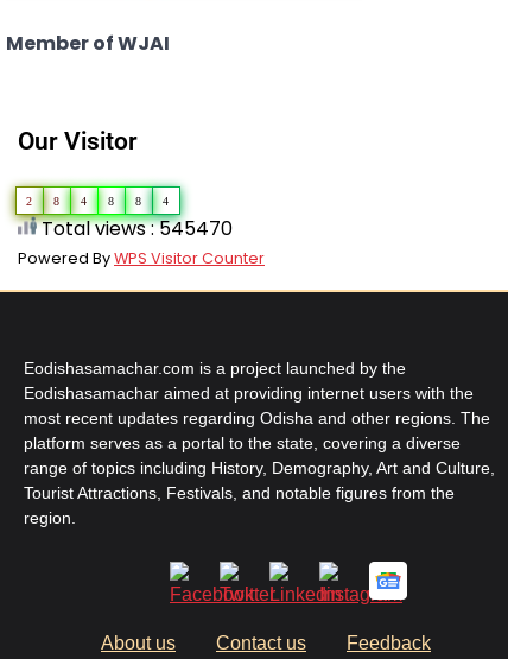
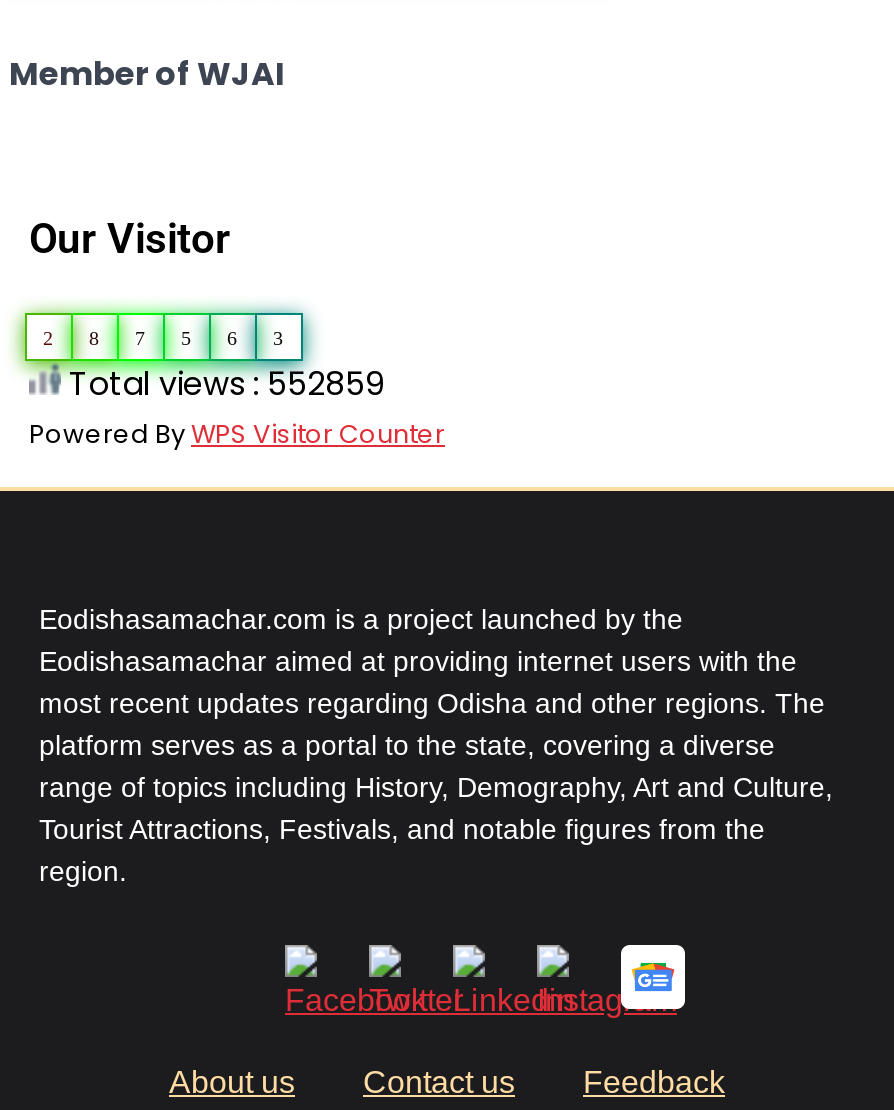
- 4
+ 7

- 8
+ 5

- 8
+ 6

- 4
+ 3

- Total views : 545470
+ Total views : 552859
